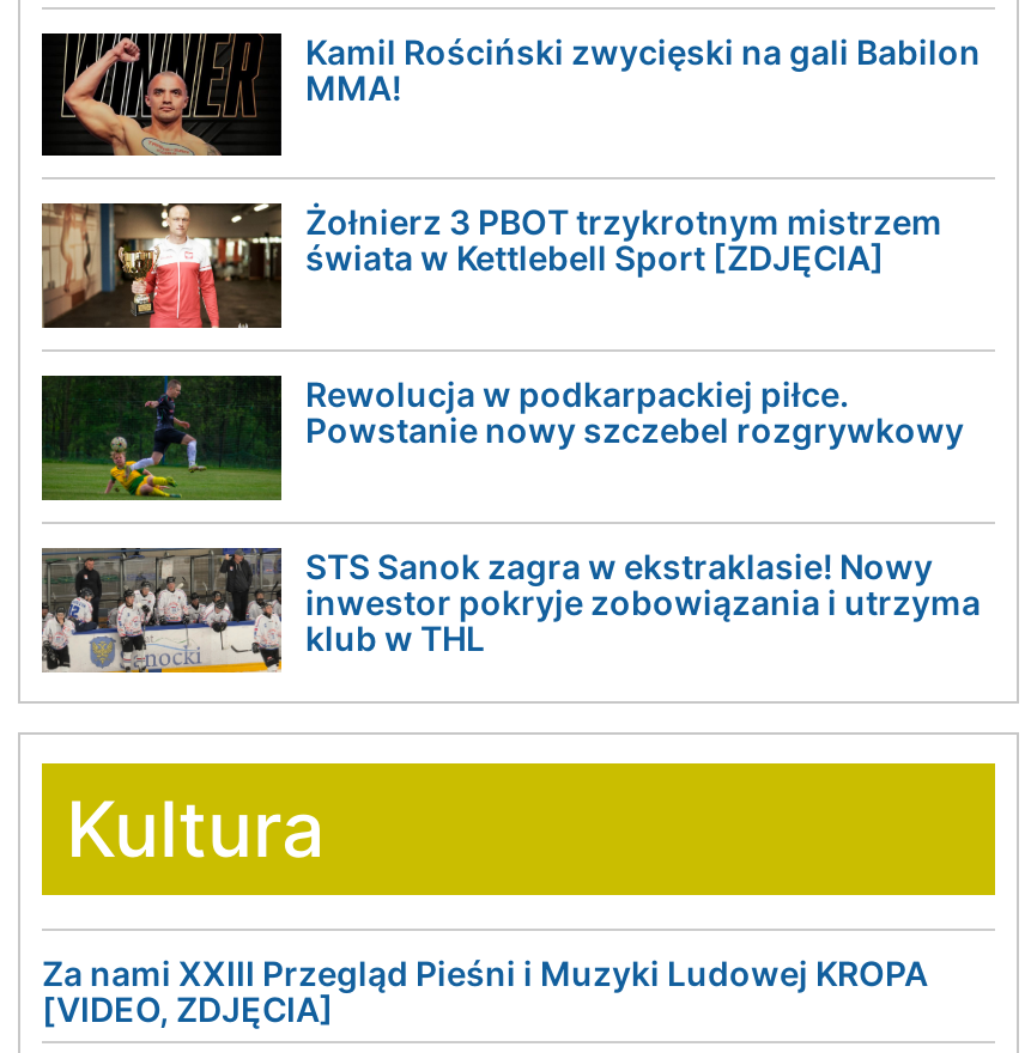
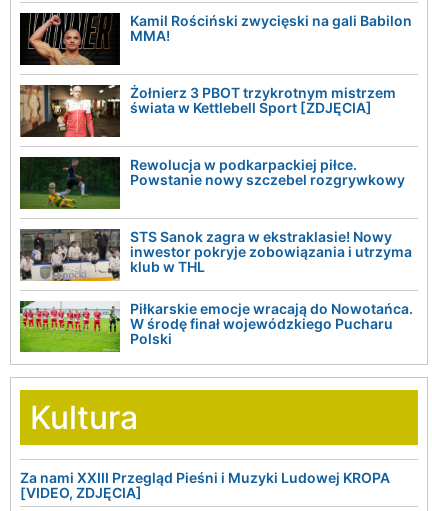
+ [image]
+ Piłkarskie emocje wracają do Nowotańca.
+ W środę finał wojewódzkiego Pucharu
+ Polski
